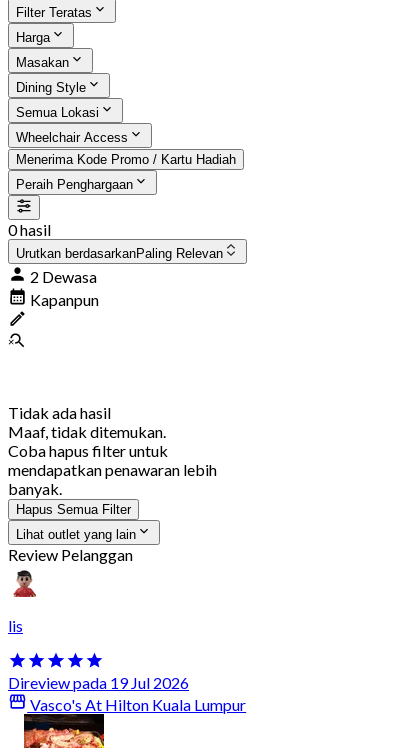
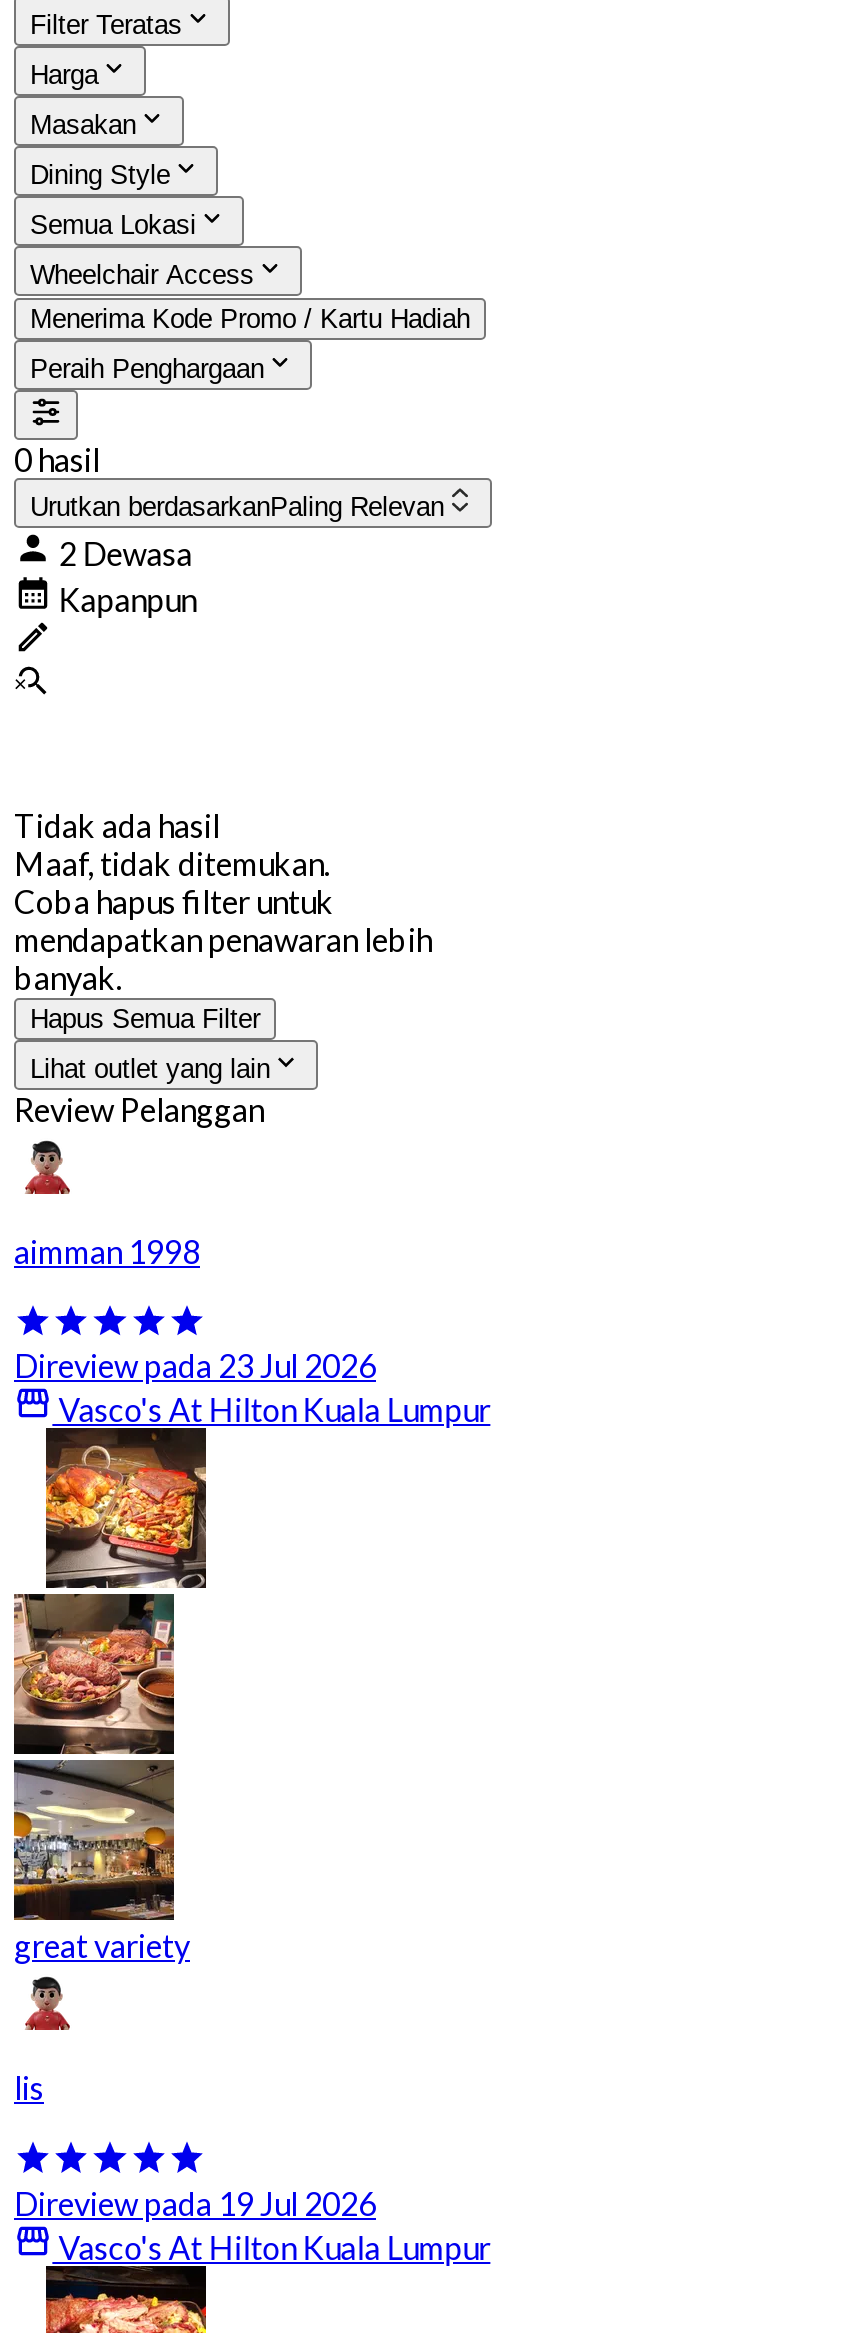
+ [image]
+ great variety

+ aimman 1998
+ Direview pada 23 Jul 2026
+ Vasco's At Hilton Kuala Lumpur
